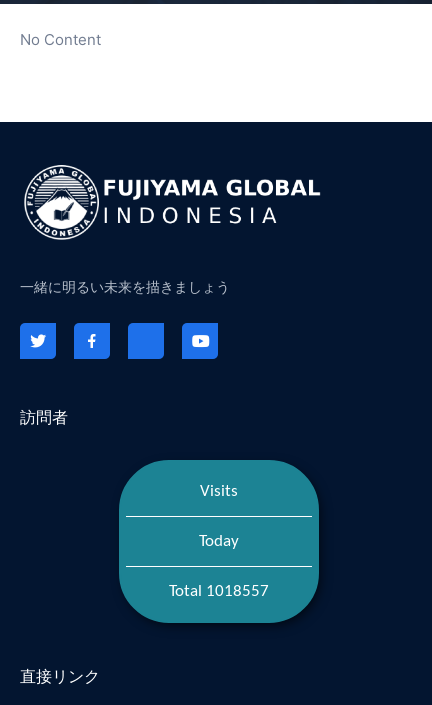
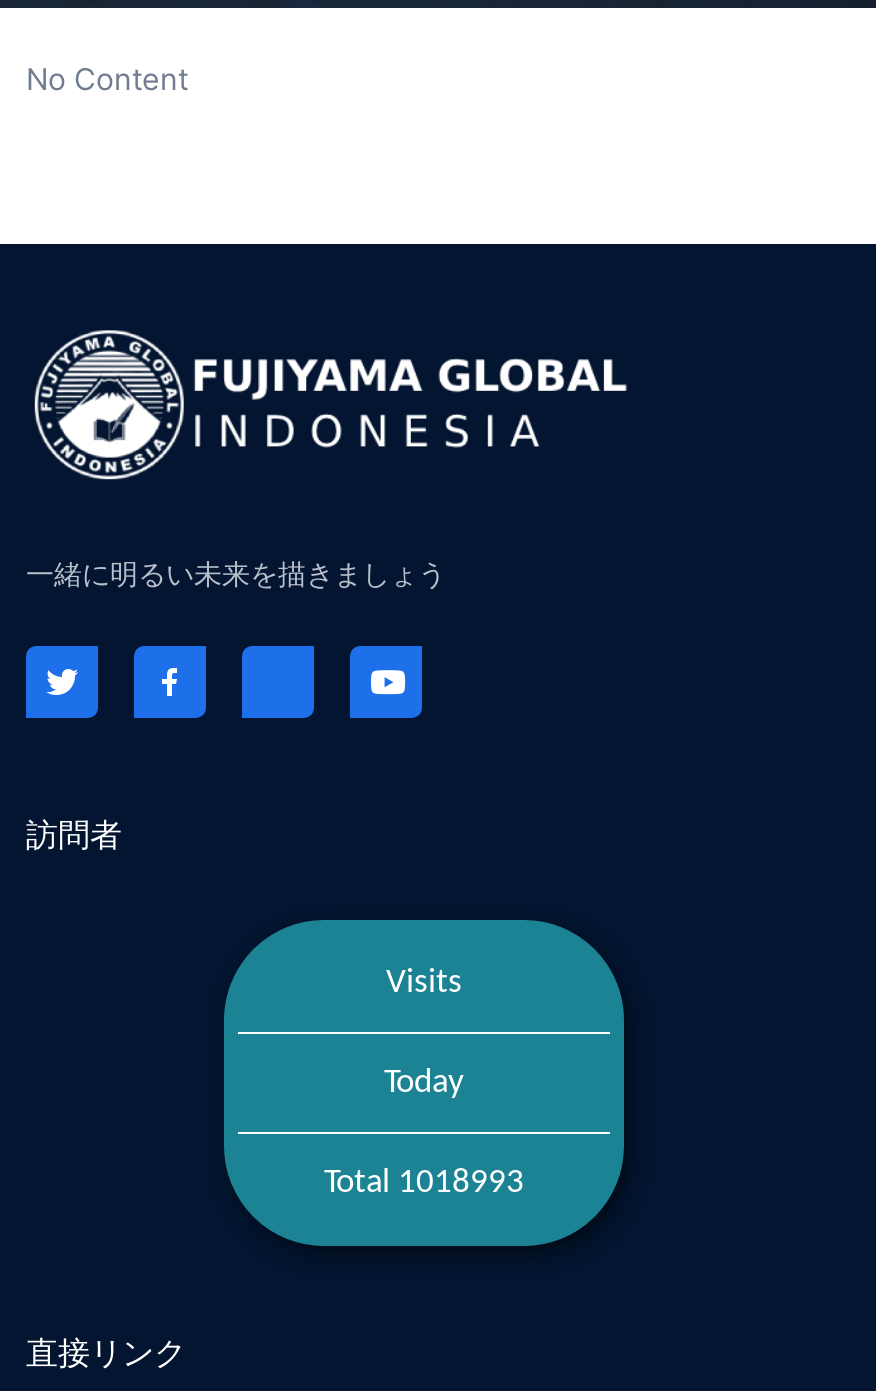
- Total 1018557
+ Total 1018993
